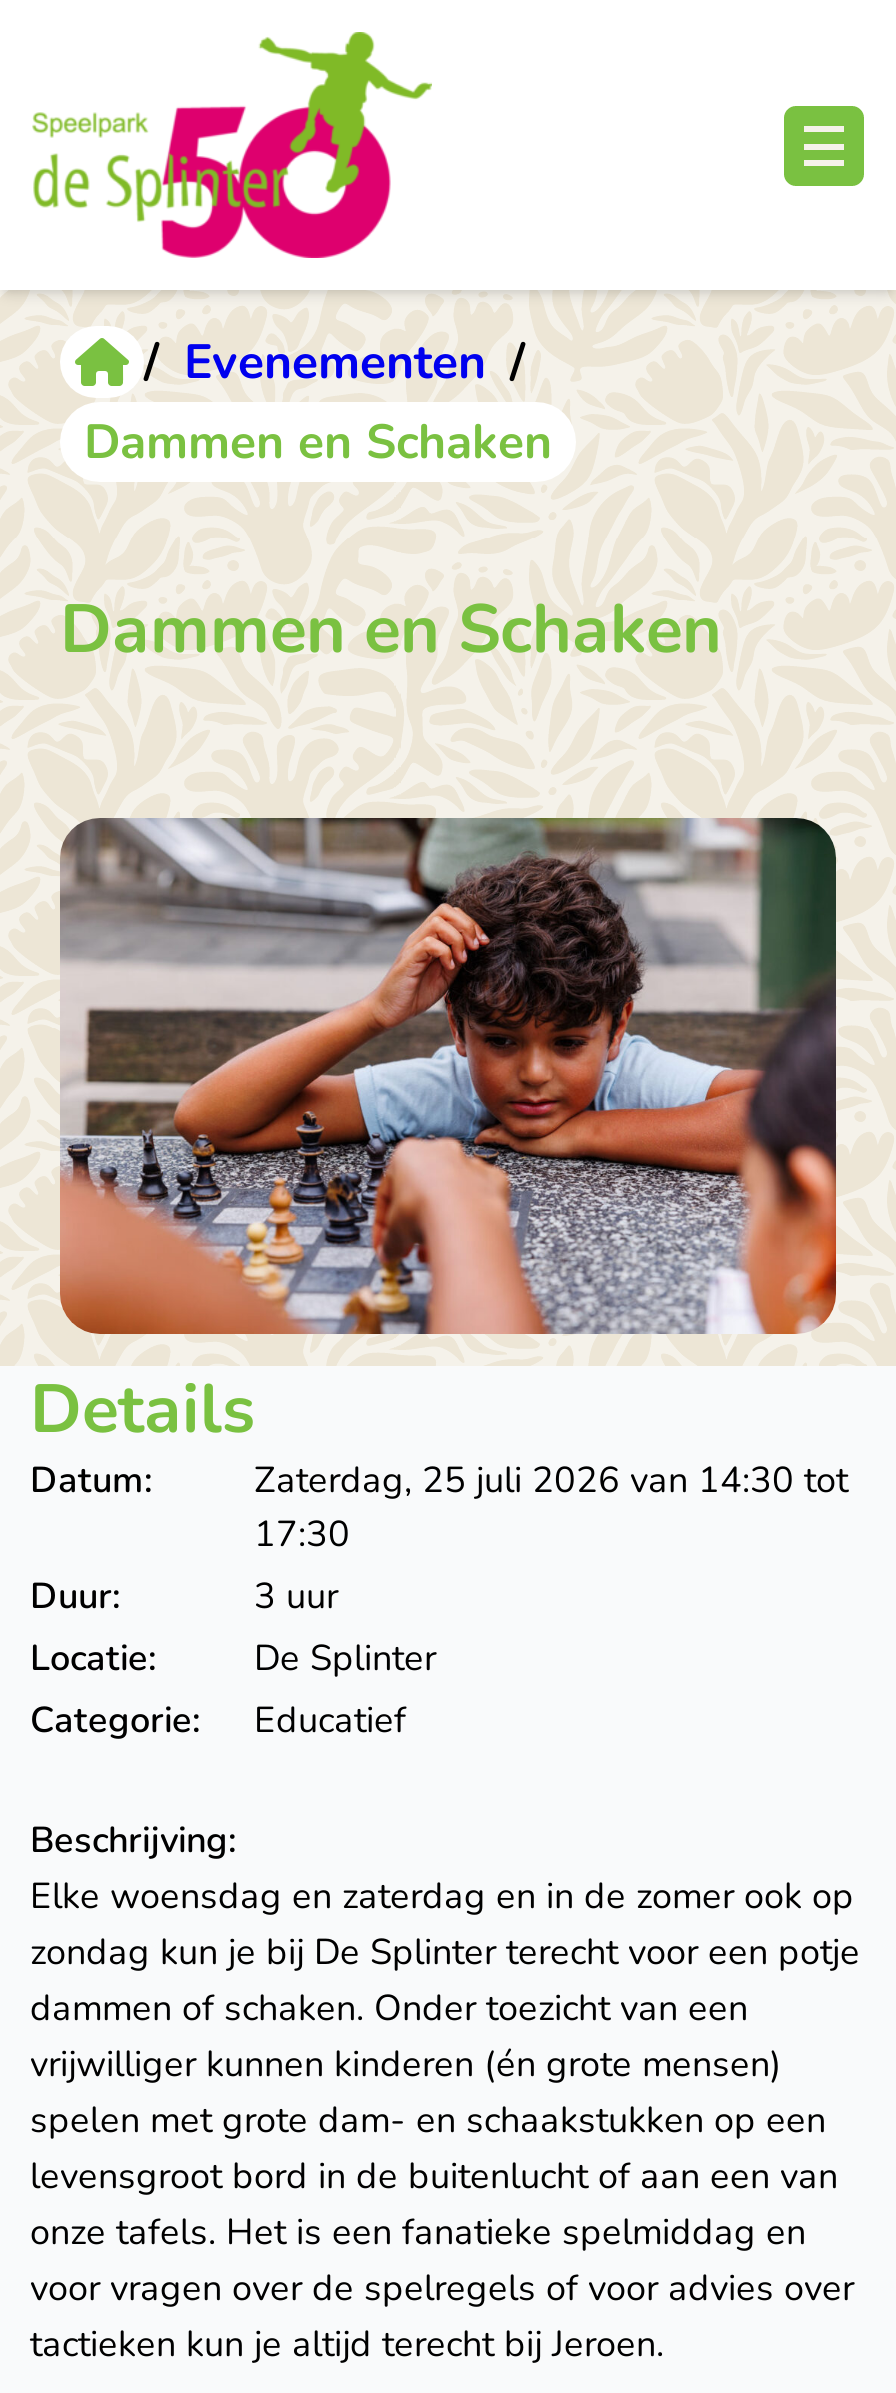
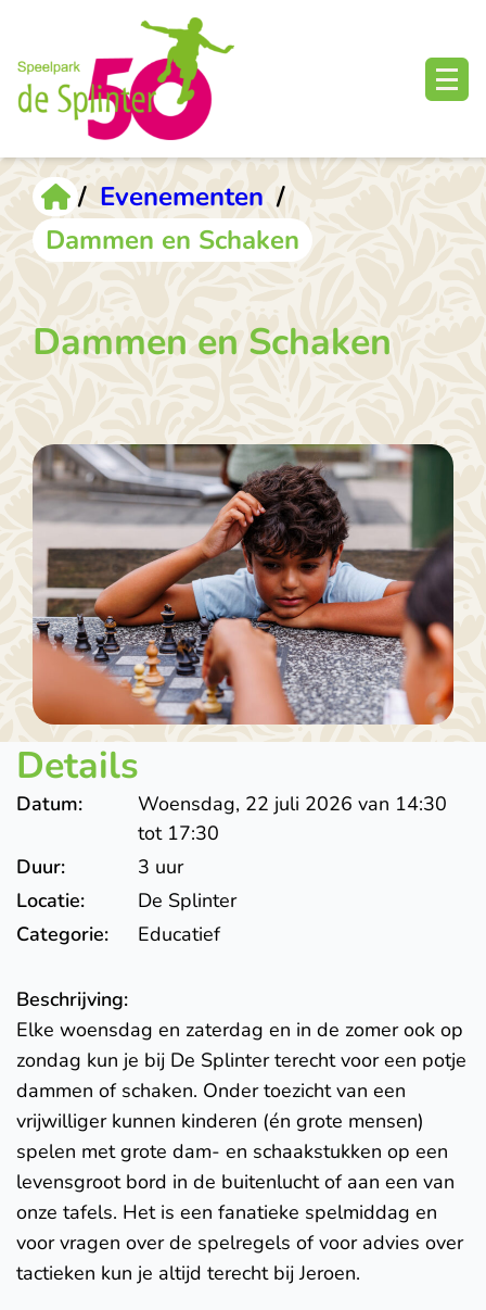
- Zaterdag, 25 juli 2026 van 14:30 tot
- 17:30
+ Woensdag, 22 juli 2026 van 14:30
+ tot 17:30
